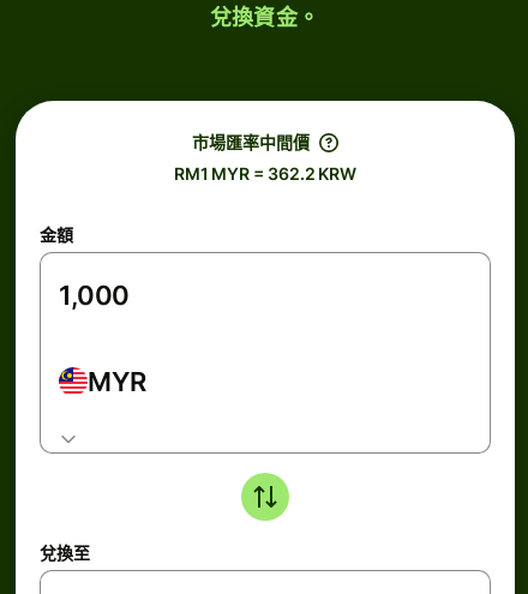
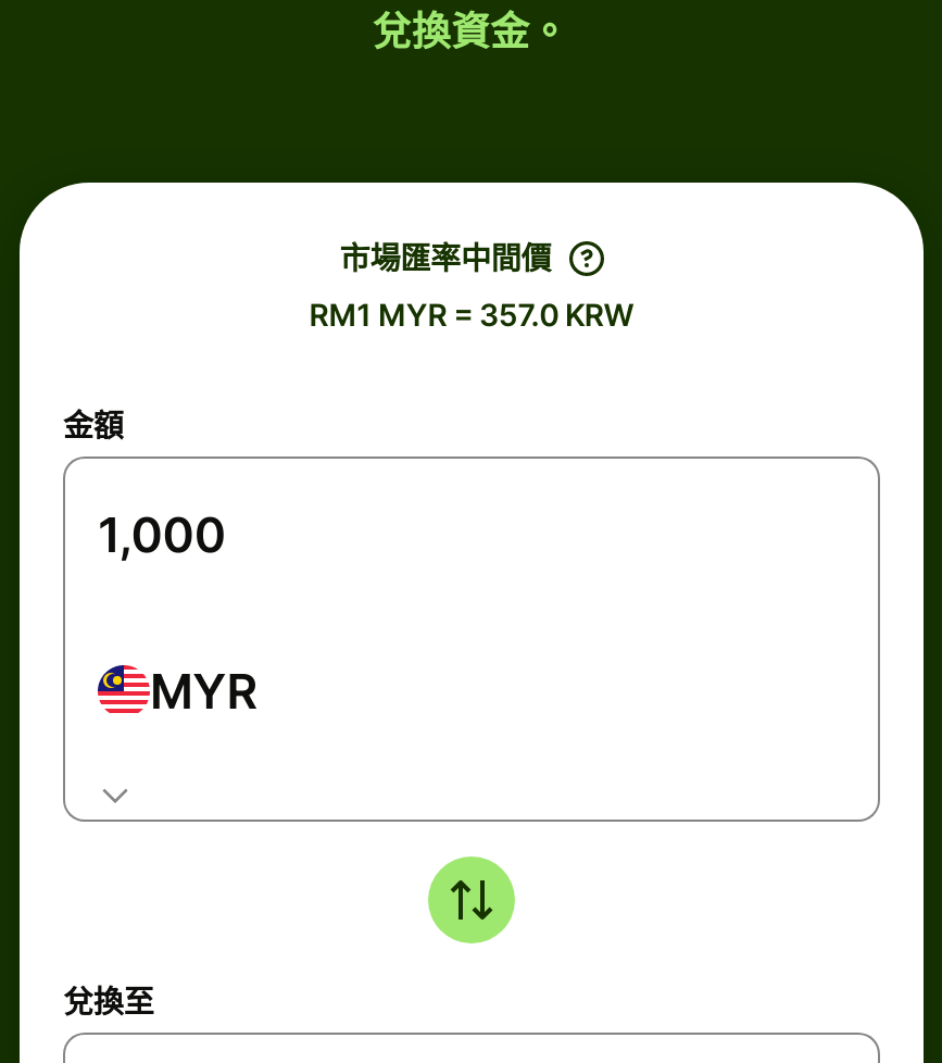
- RM1 MYR = 362.2 KRW
+ RM1 MYR = 357.0 KRW
